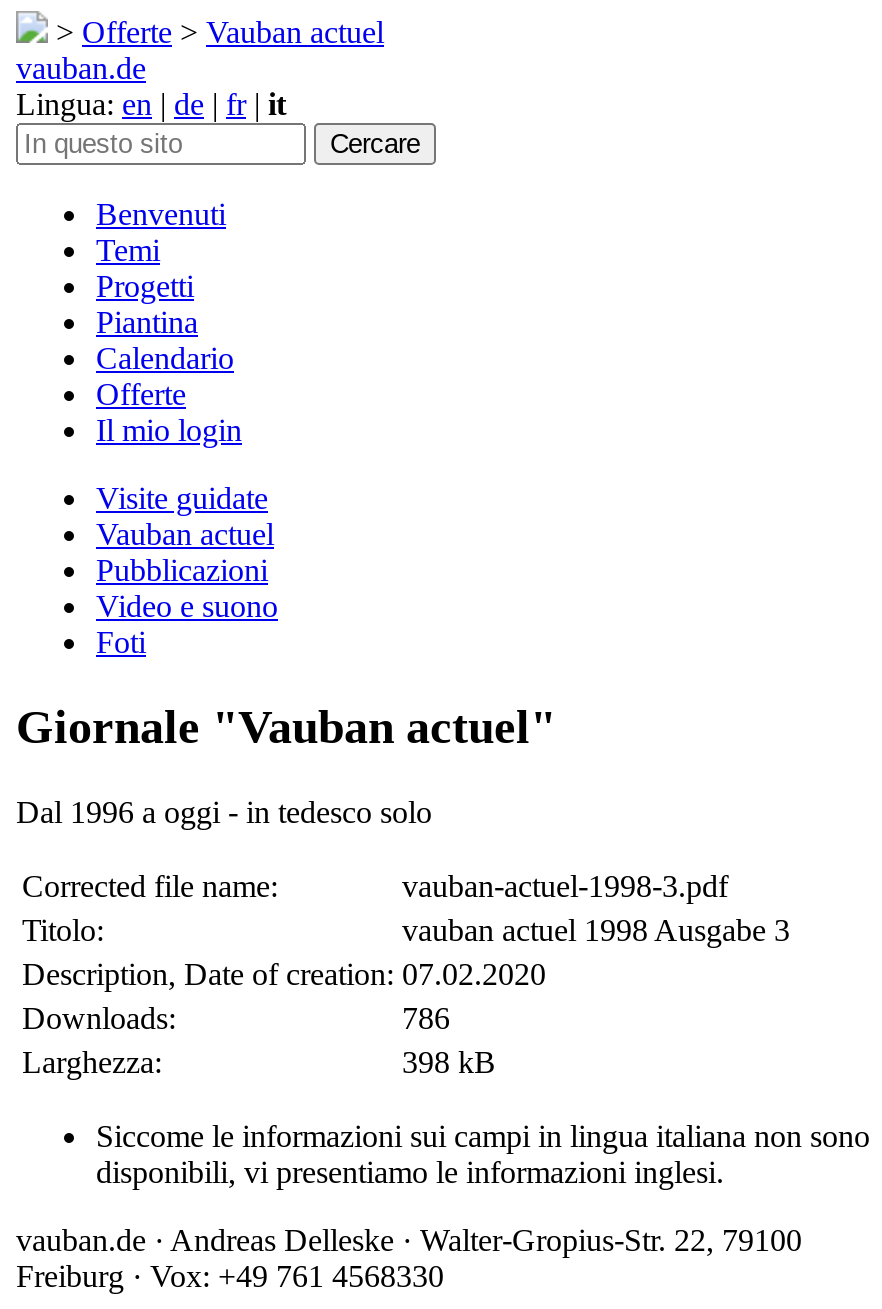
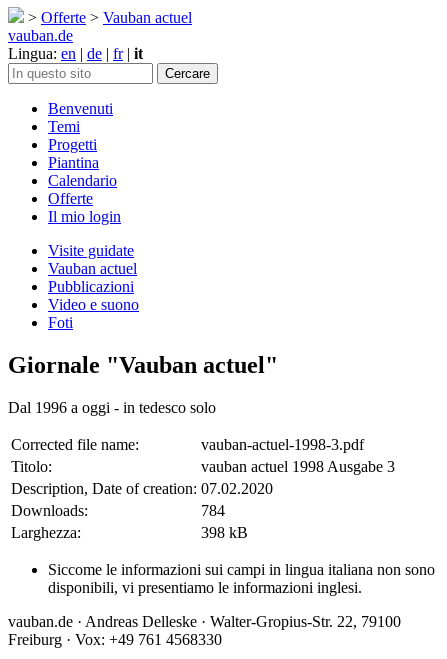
- 786
+ 784
